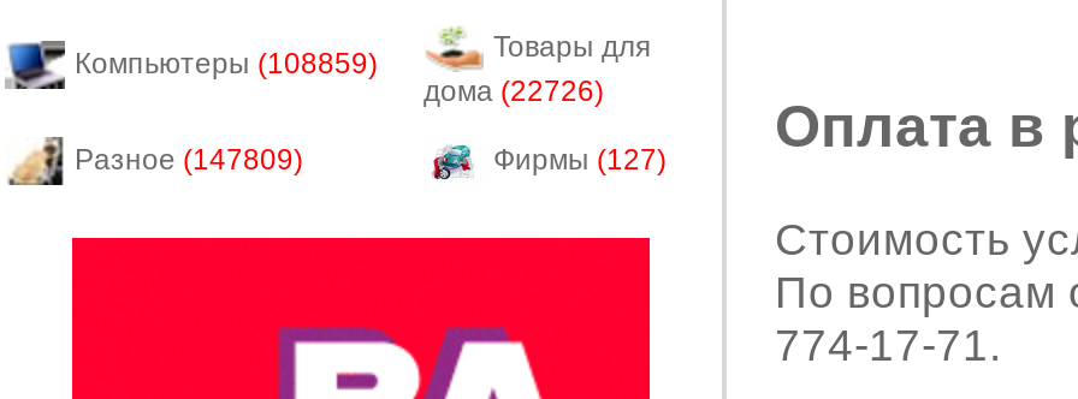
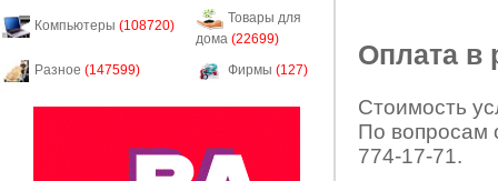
- Компьютеры (108859)
+ Компьютеры (108720)

- дома (22726)
+ дома (22699)

- Разное (147809)
+ Разное (147599)
